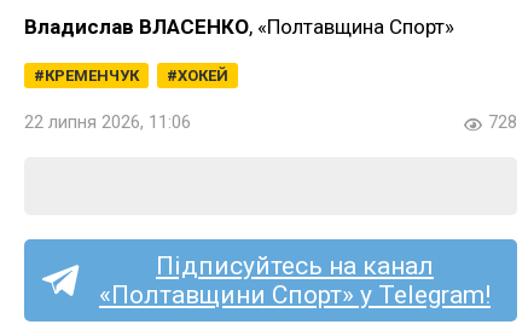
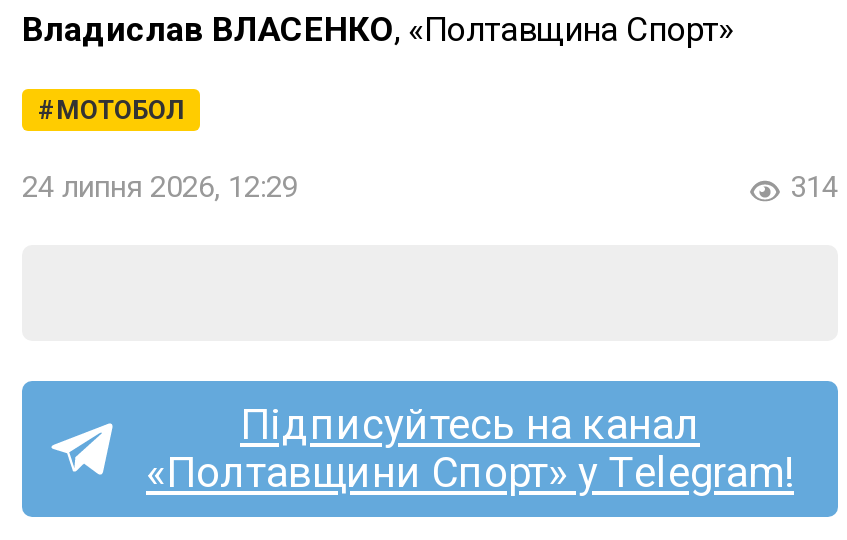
- КРЕМЕНЧУК
- ХОКЕЙ
+ МОТОБОЛ

- 22 липня 2026, 11:06
- 728
+ 24 липня 2026, 12:29
+ 314
